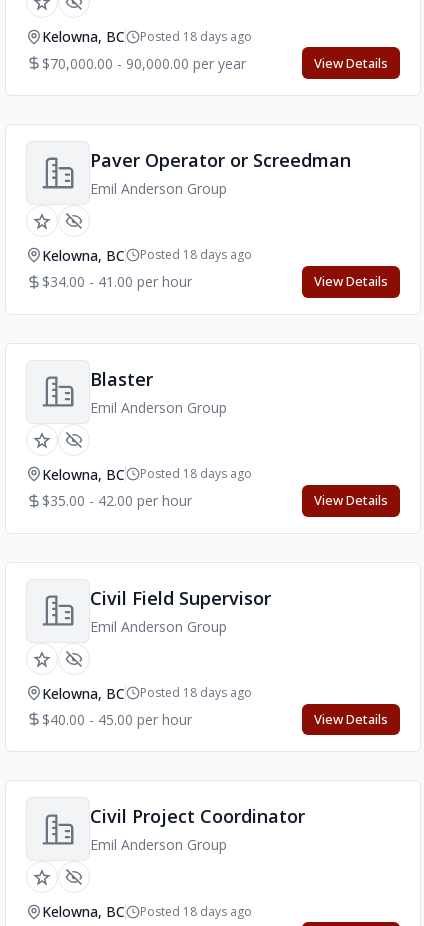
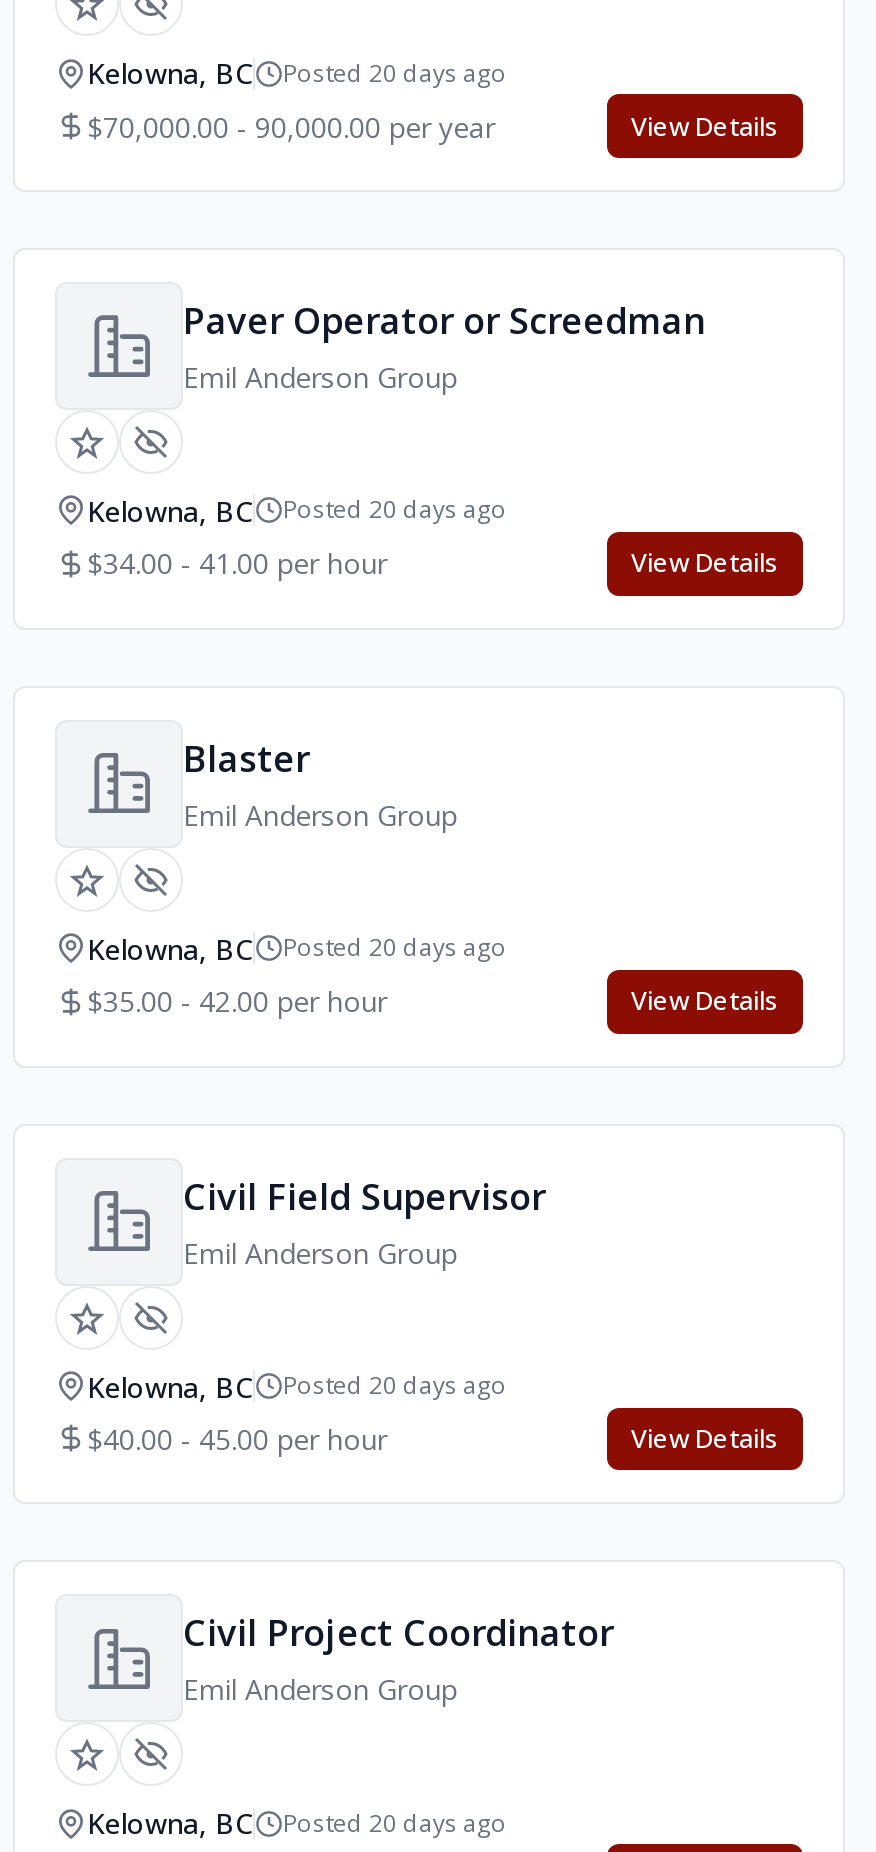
- Posted 18 days ago
+ Posted 20 days ago

- Posted 18 days ago
+ Posted 20 days ago

- Posted 18 days ago
+ Posted 20 days ago

- Posted 18 days ago
+ Posted 20 days ago

- Posted 18 days ago
+ Posted 20 days ago
